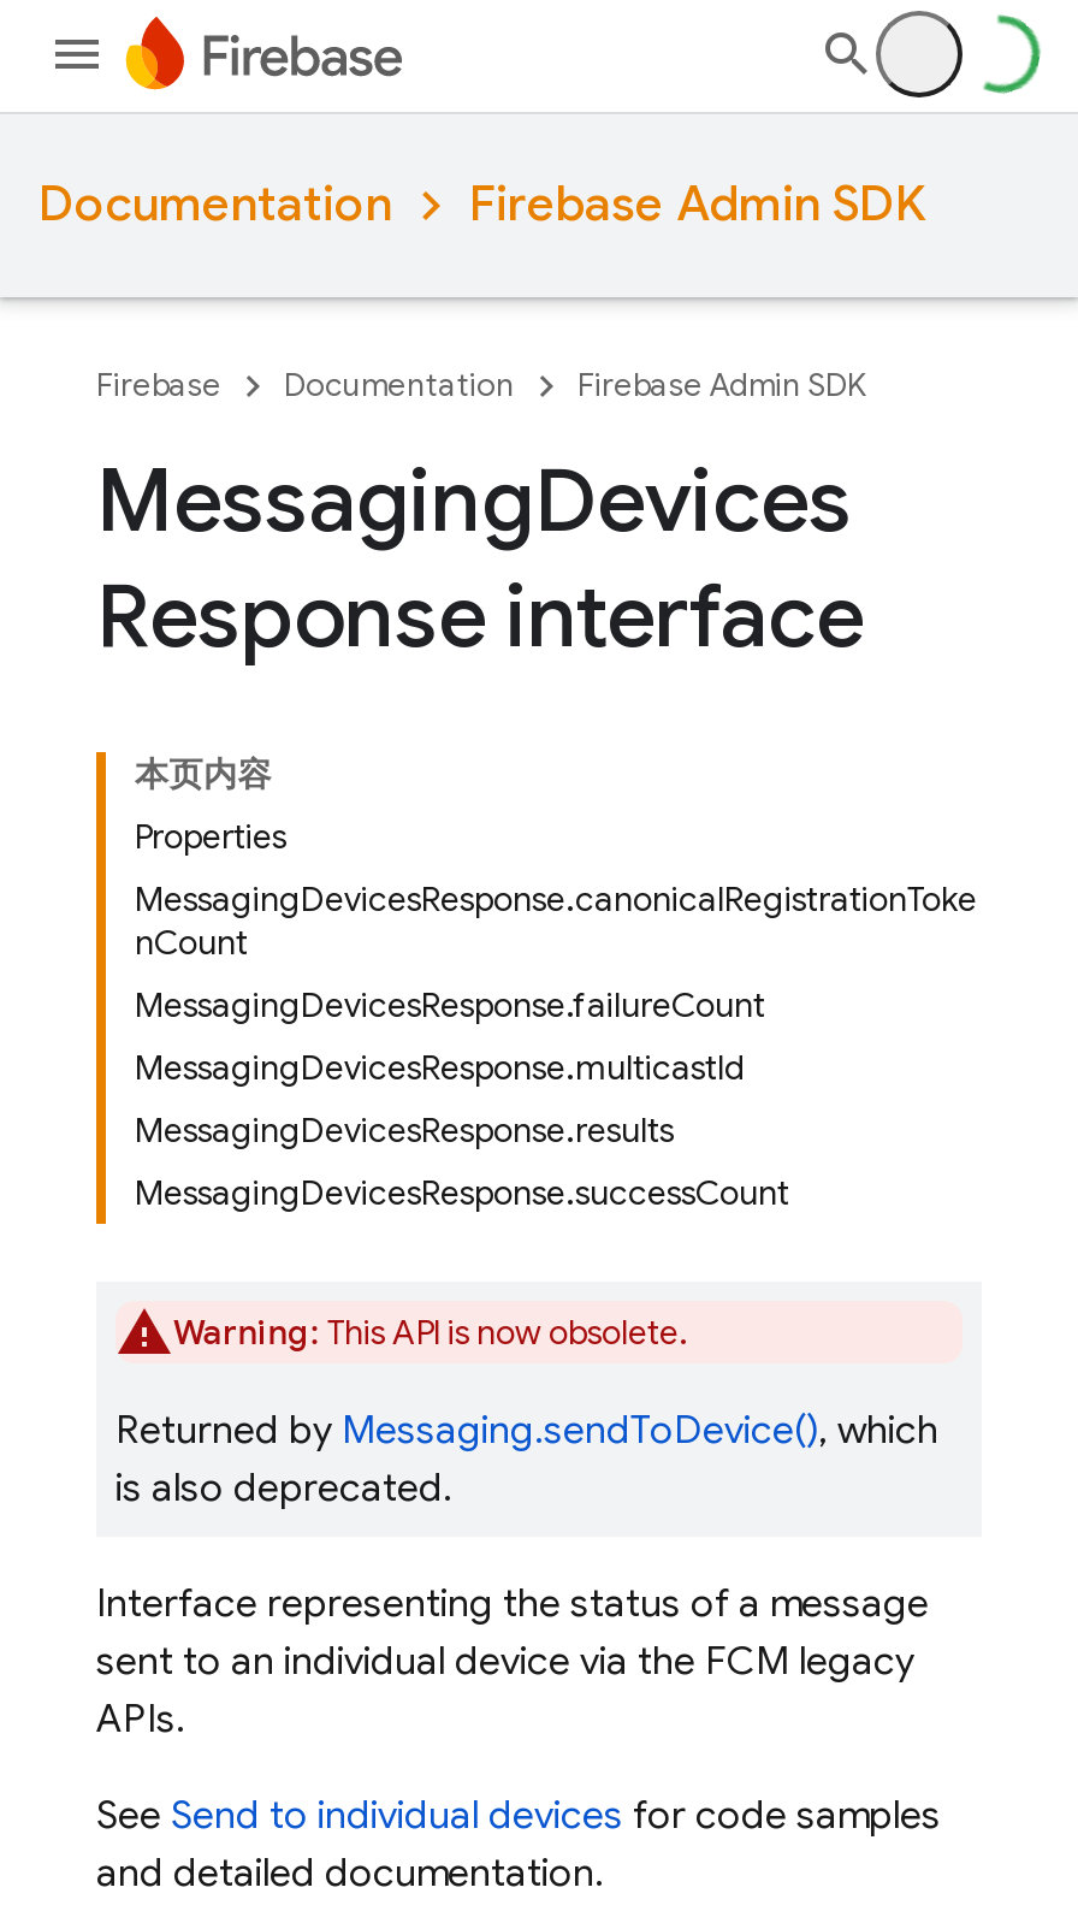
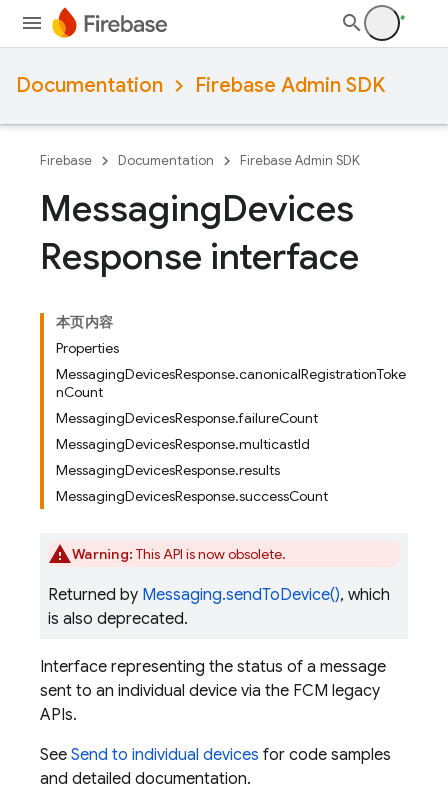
- [image]
